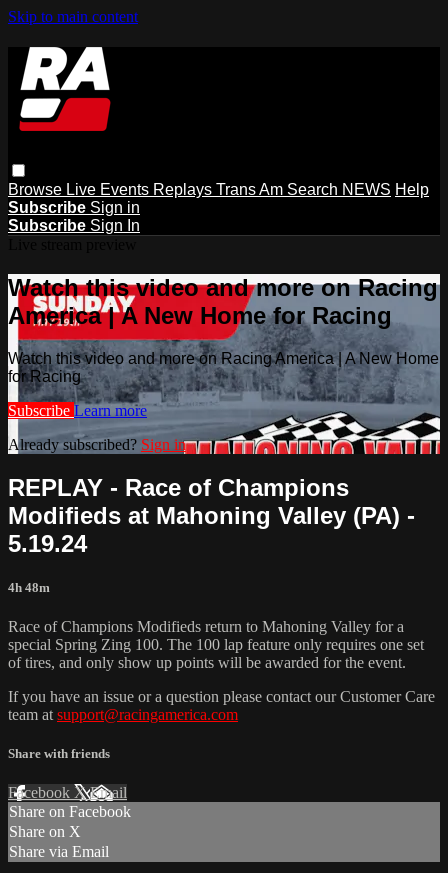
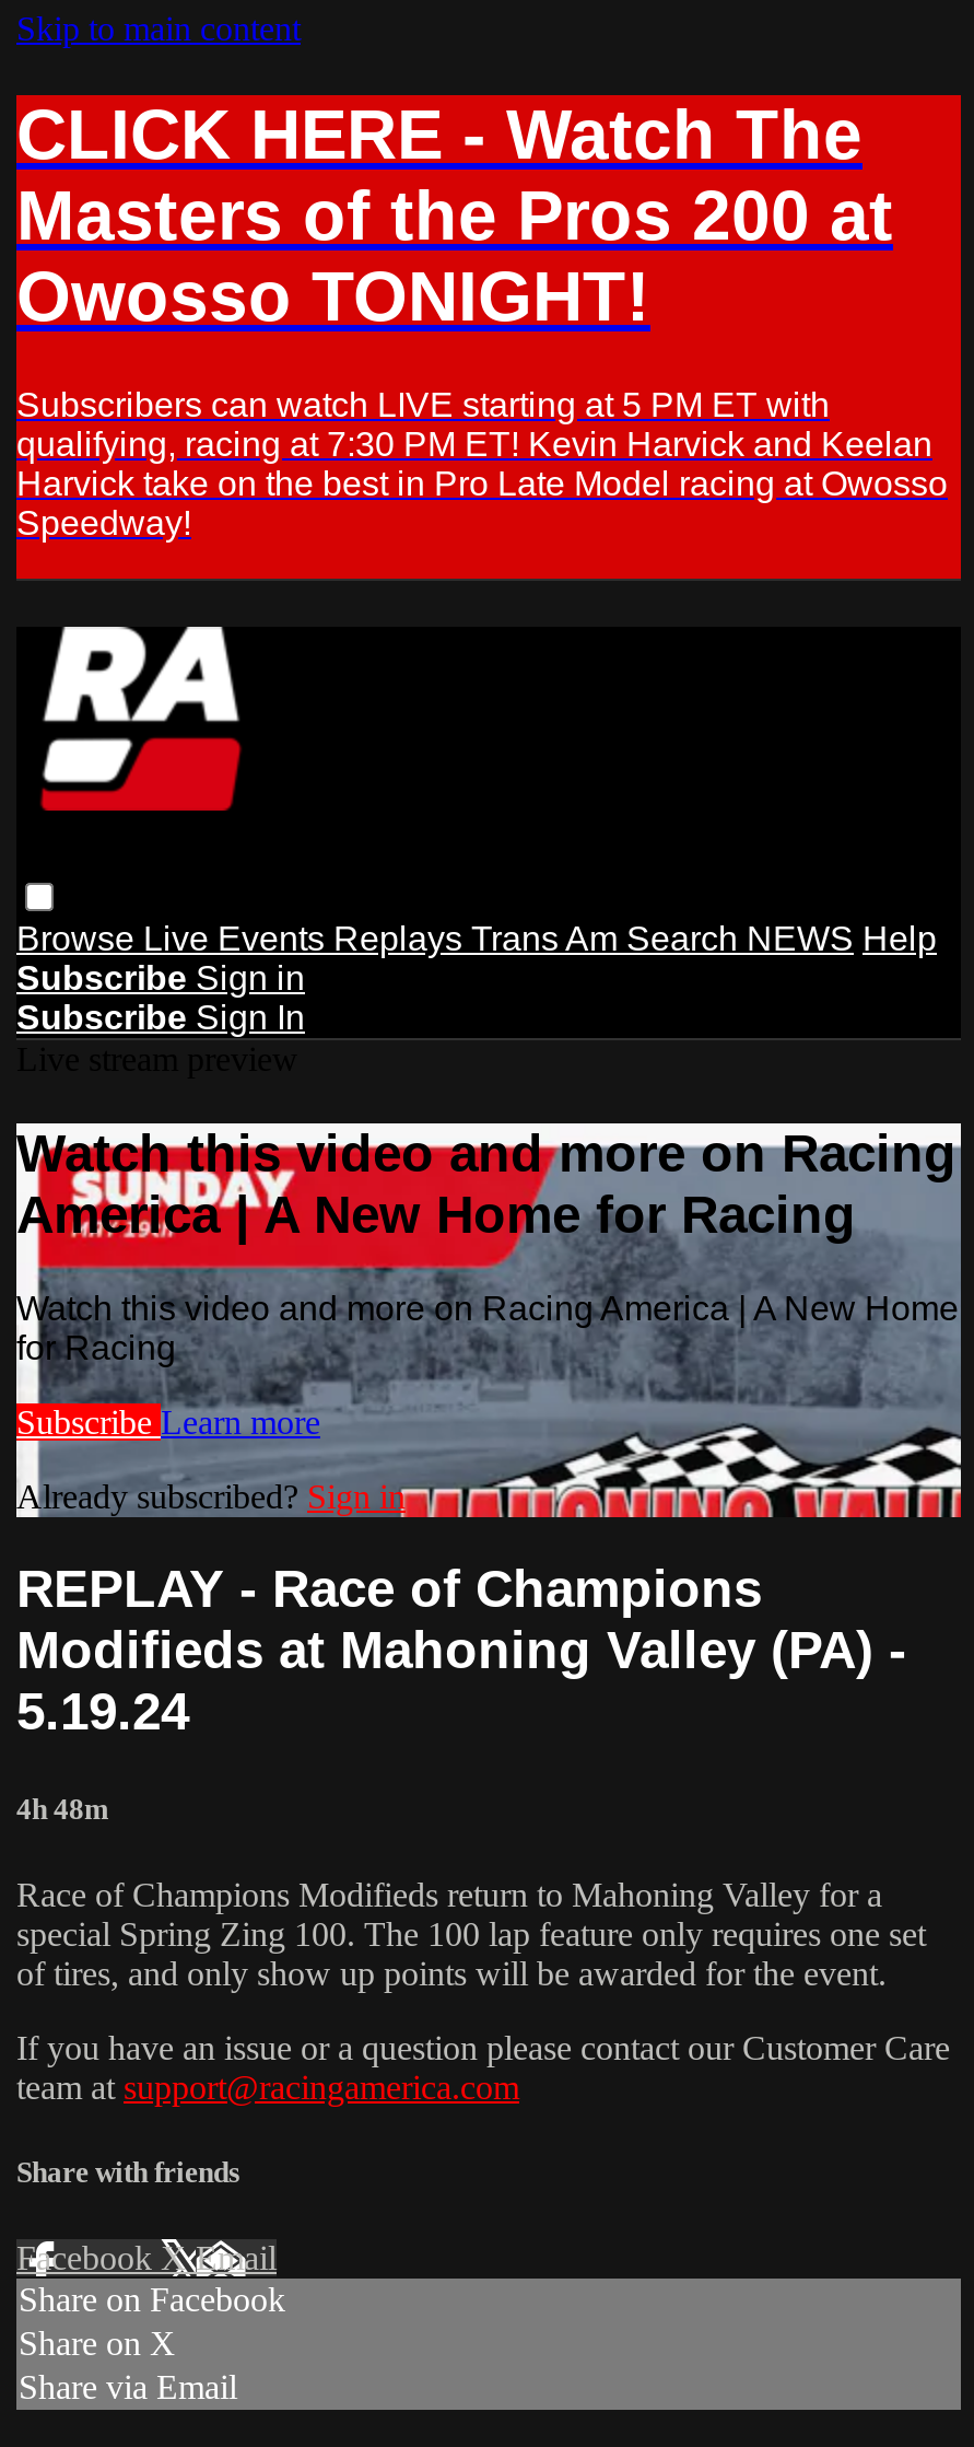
+ [image]
+ CLICK HERE - Watch The
+ Masters of the Pros 200 at
+ Owosso TONIGHT!
+ Subscribers can watch LIVE starting at 5 PM ET with
+ qualifying, racing at 7:30 PM ET! Kevin Harvick and Keelan
+ Harvick take on the best in Pro Late Model racing at Owosso
+ Speedway!
